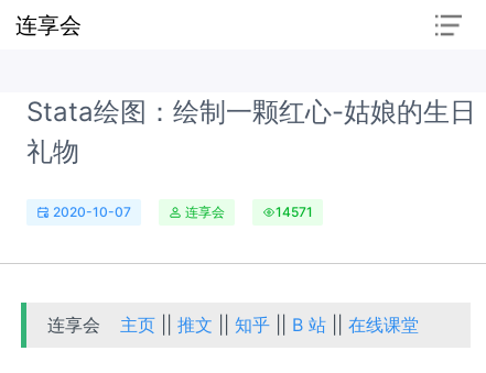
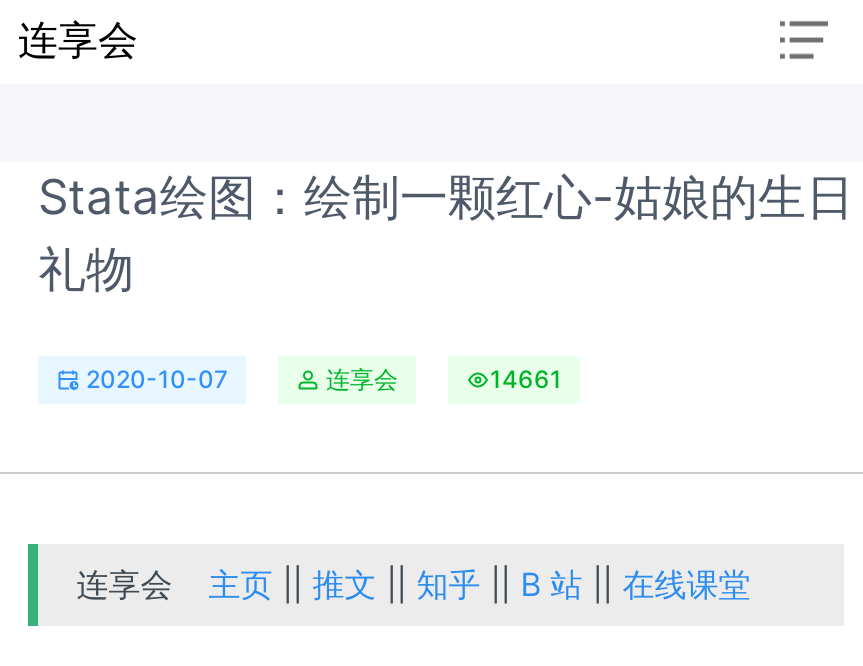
- 14571
+ 14661
